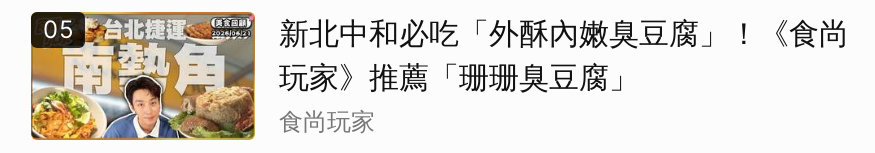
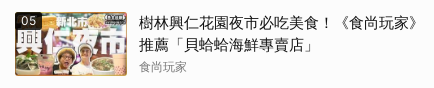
- [image]
- 新北中和必吃「外酥內嫩臭豆腐」！《食尚
- 玩家》推薦「珊珊臭豆腐」
+ [image]
+ 樹林興仁花園夜市必吃美食！《食尚玩家》
+ 推薦「貝蛤蛤海鮮專賣店」
